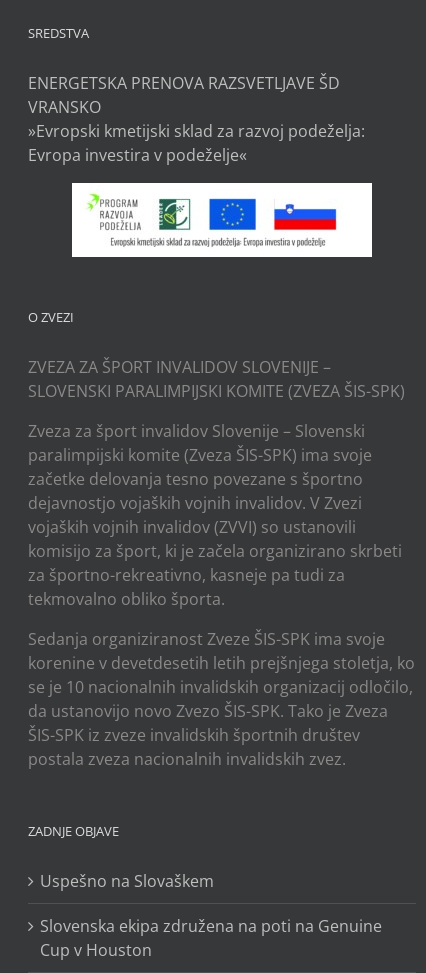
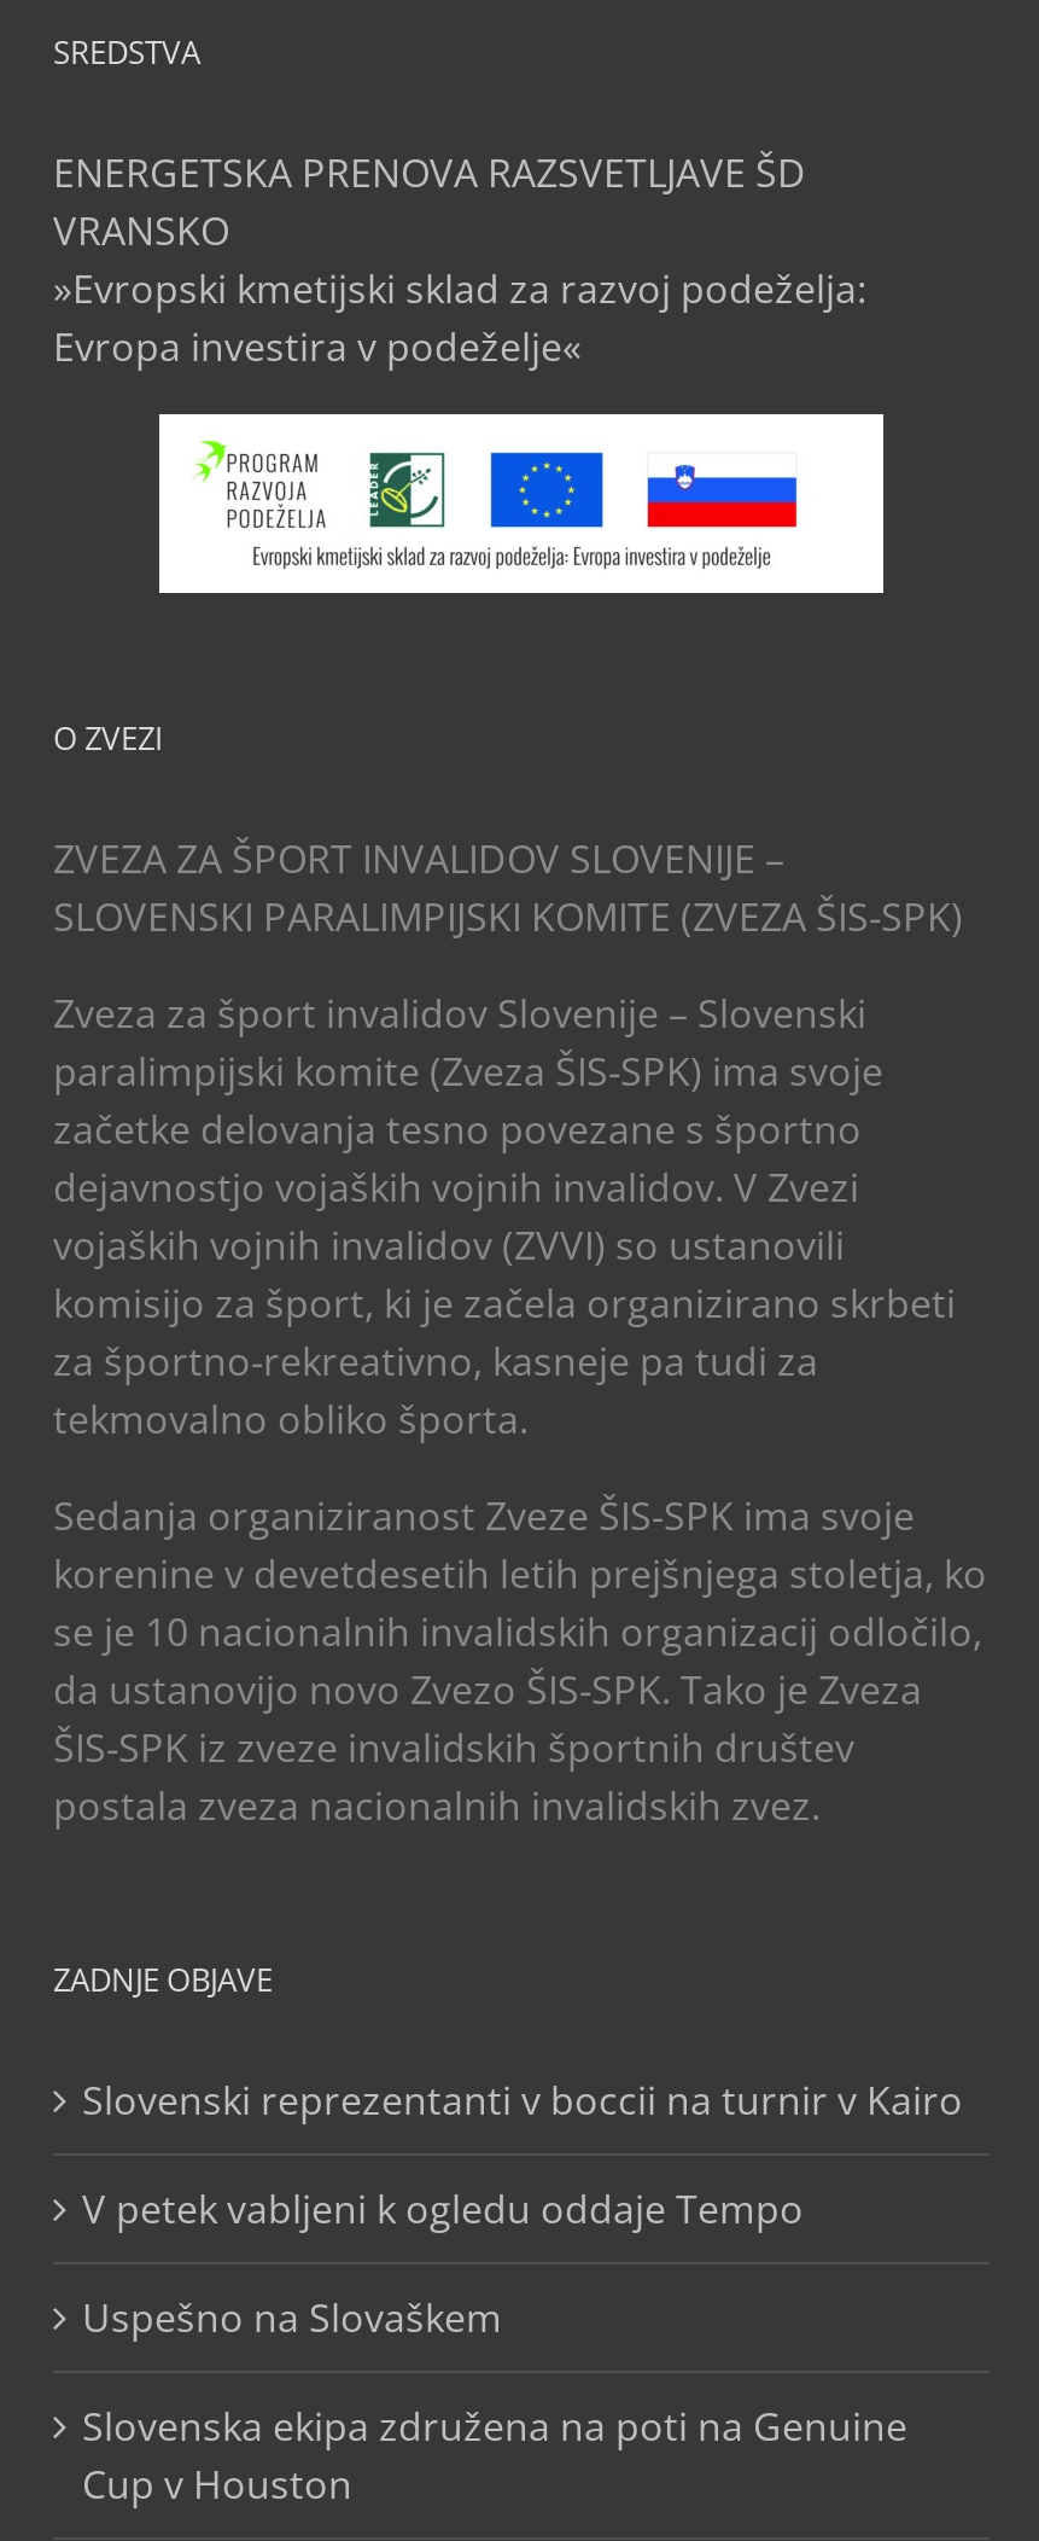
+ Slovenski reprezentanti v boccii na turnir v Kairo
+ V petek vabljeni k ogledu oddaje Tempo
